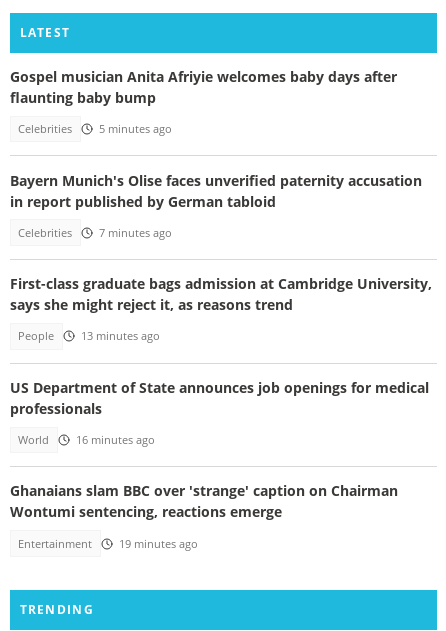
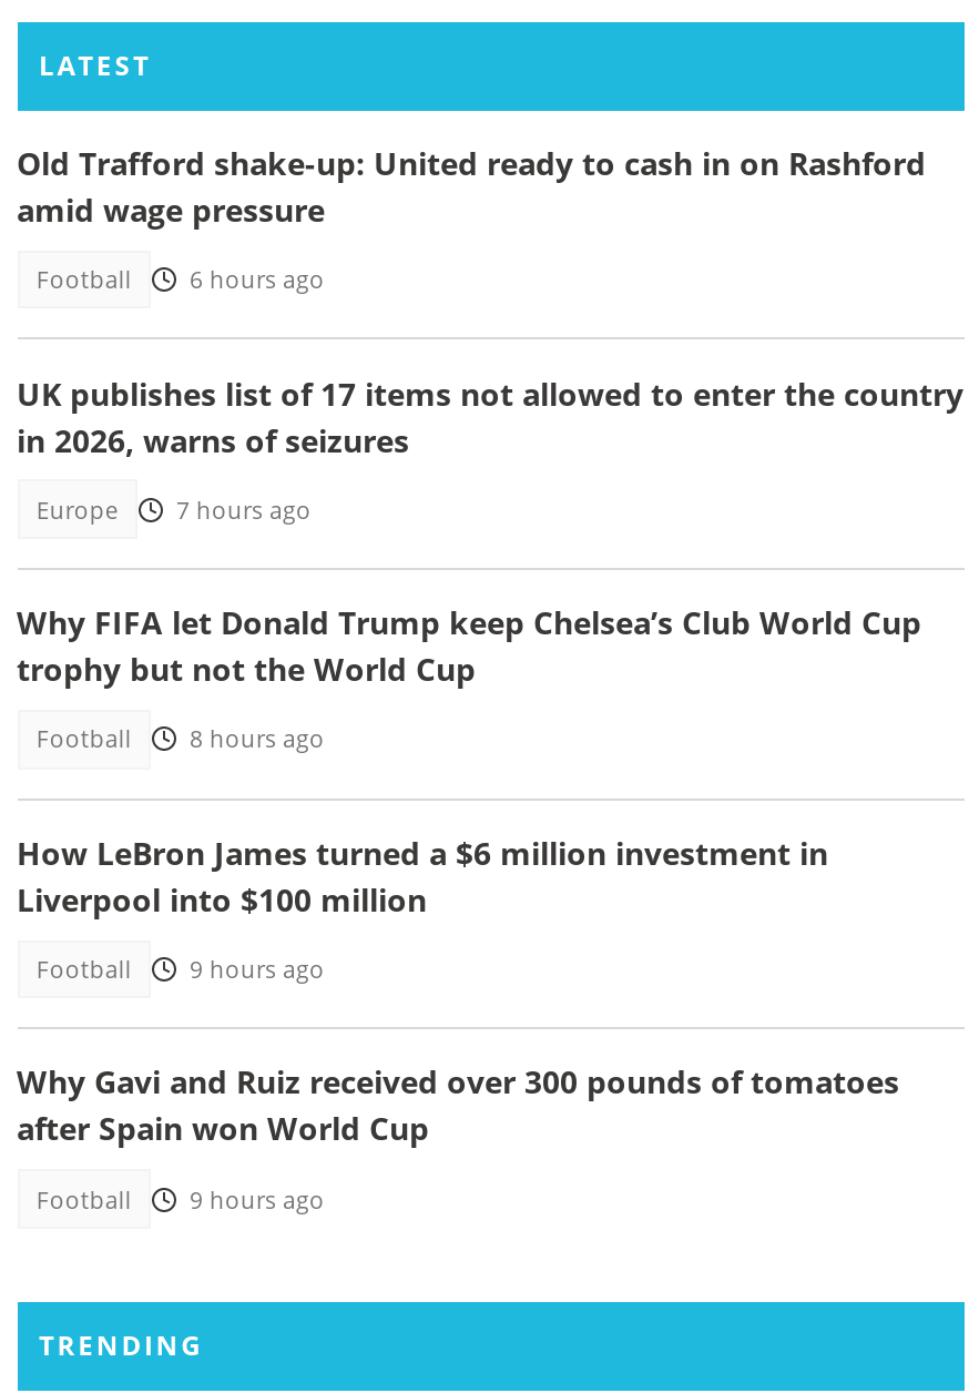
- Gospel musician Anita Afriyie welcomes baby days after
- flaunting baby bump
+ Old Trafford shake-up: United ready to cash in on Rashford
+ amid wage pressure

- Celebrities
- 5 minutes ago
+ Football
+ 6 hours ago

- Bayern Munich's Olise faces unverified paternity accusation
- in report published by German tabloid
+ UK publishes list of 17 items not allowed to enter the country
+ in 2026, warns of seizures

- Celebrities
- 7 minutes ago
+ Europe
+ 7 hours ago

- First-class graduate bags admission at Cambridge University,
- says she might reject it, as reasons trend
+ Why FIFA let Donald Trump keep Chelsea’s Club World Cup
+ trophy but not the World Cup

- People
- 13 minutes ago
+ Football
+ 8 hours ago

- US Department of State announces job openings for medical
- professionals
+ How LeBron James turned a $6 million investment in
+ Liverpool into $100 million

- World
- 16 minutes ago
+ Football
+ 9 hours ago

- Ghanaians slam BBC over 'strange' caption on Chairman
- Wontumi sentencing, reactions emerge
+ Why Gavi and Ruiz received over 300 pounds of tomatoes
+ after Spain won World Cup

- Entertainment
- 19 minutes ago
+ Football
+ 9 hours ago
